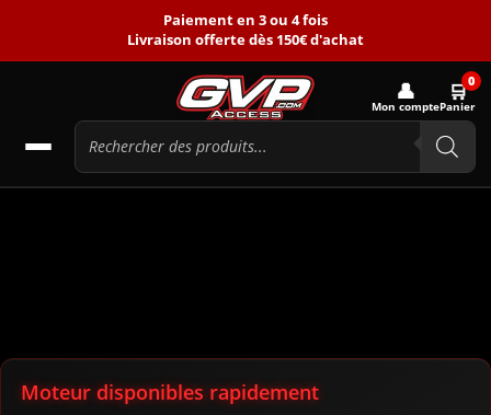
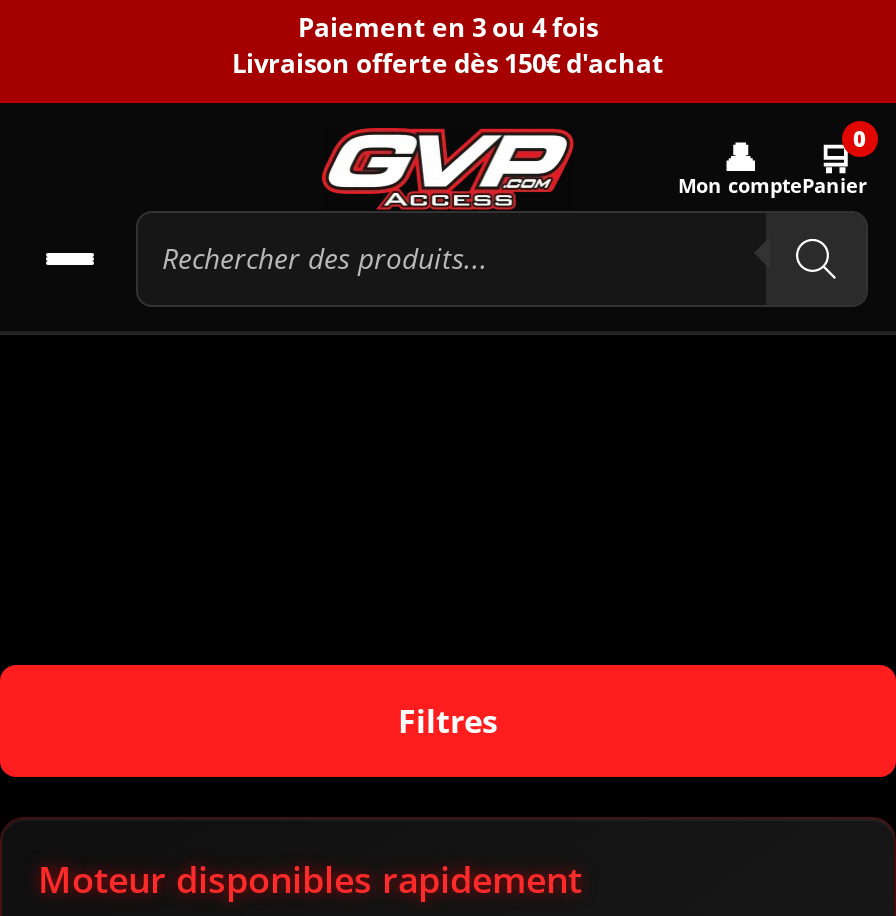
+ Filtres
